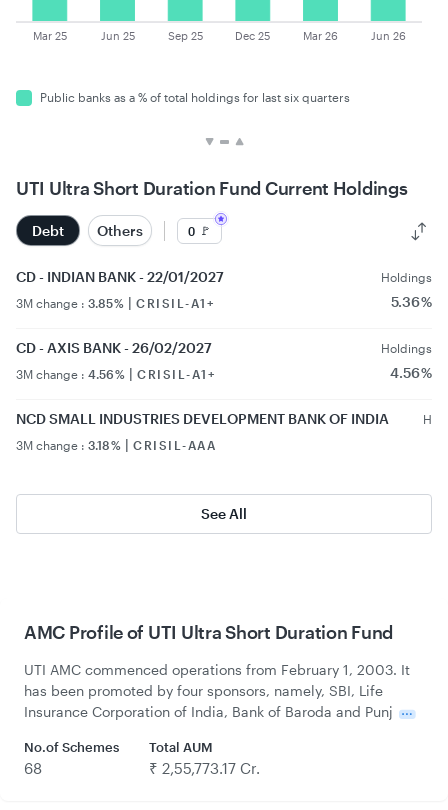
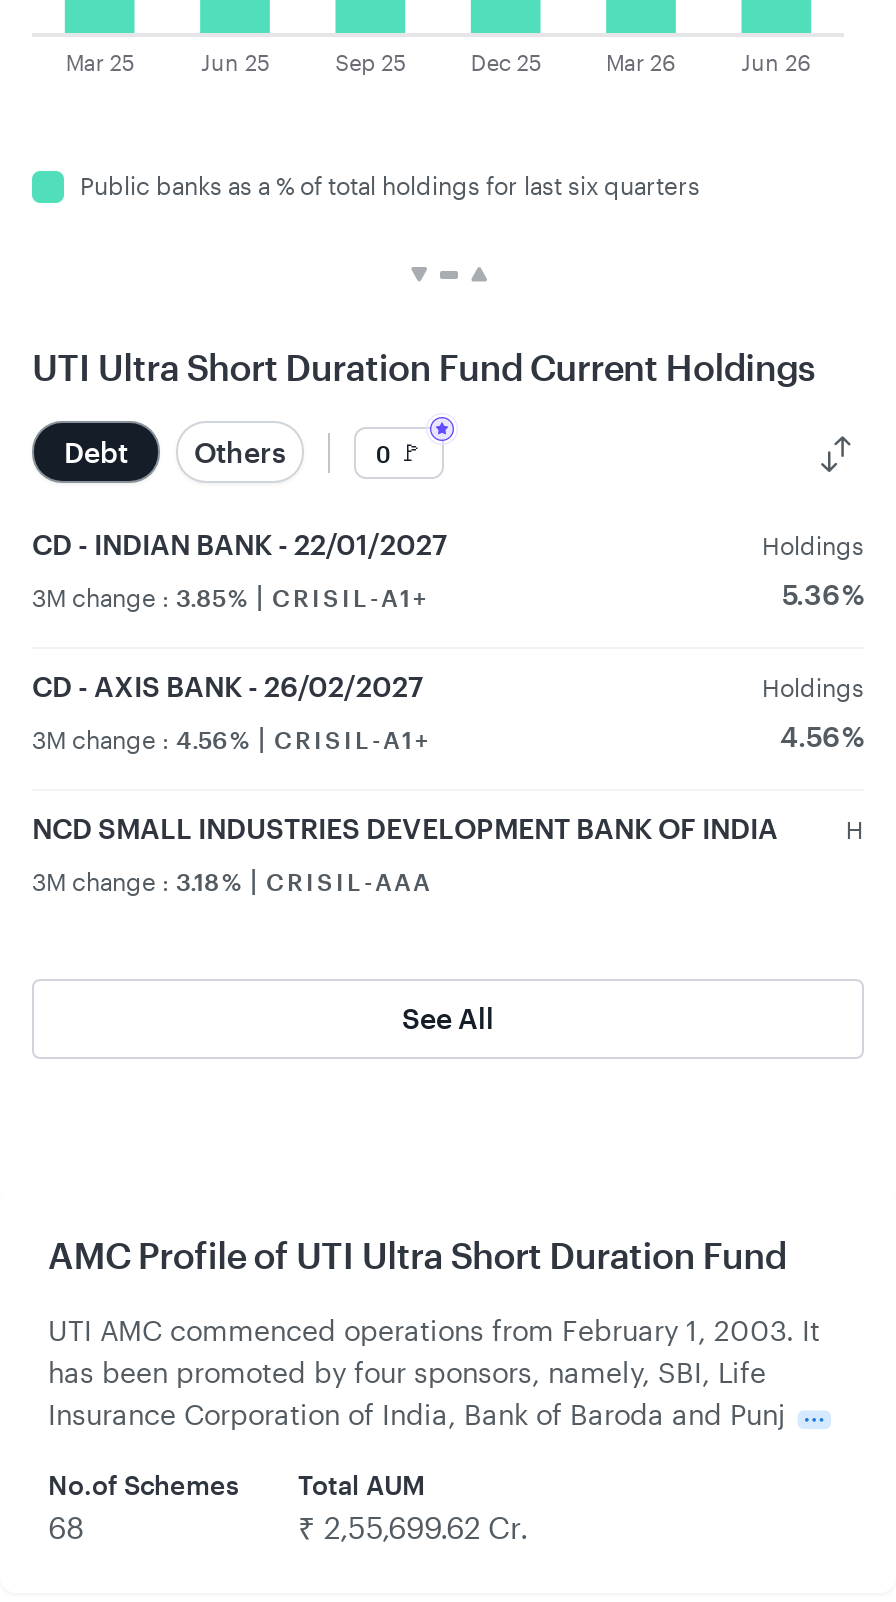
- ₹ 2,55,773.17 Cr.
+ ₹ 2,55,699.62 Cr.
